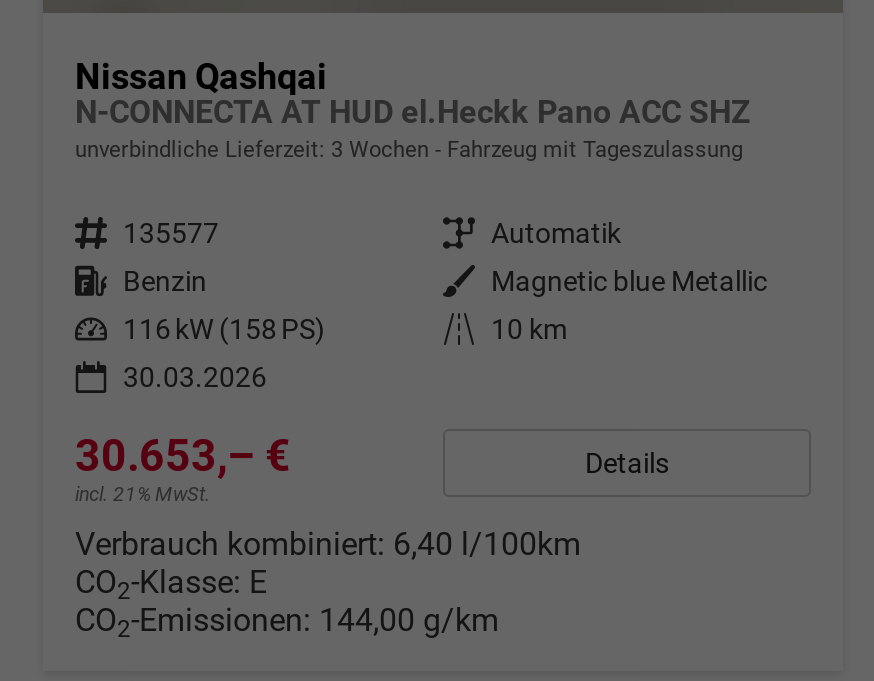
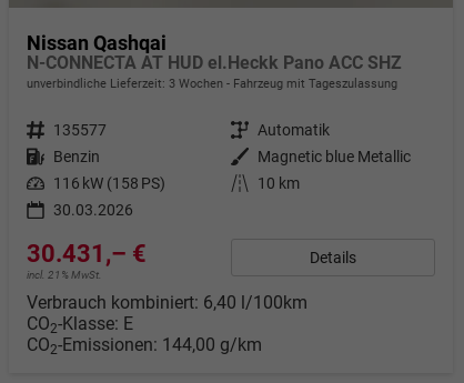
- 30.653,– €
+ 30.431,– €
